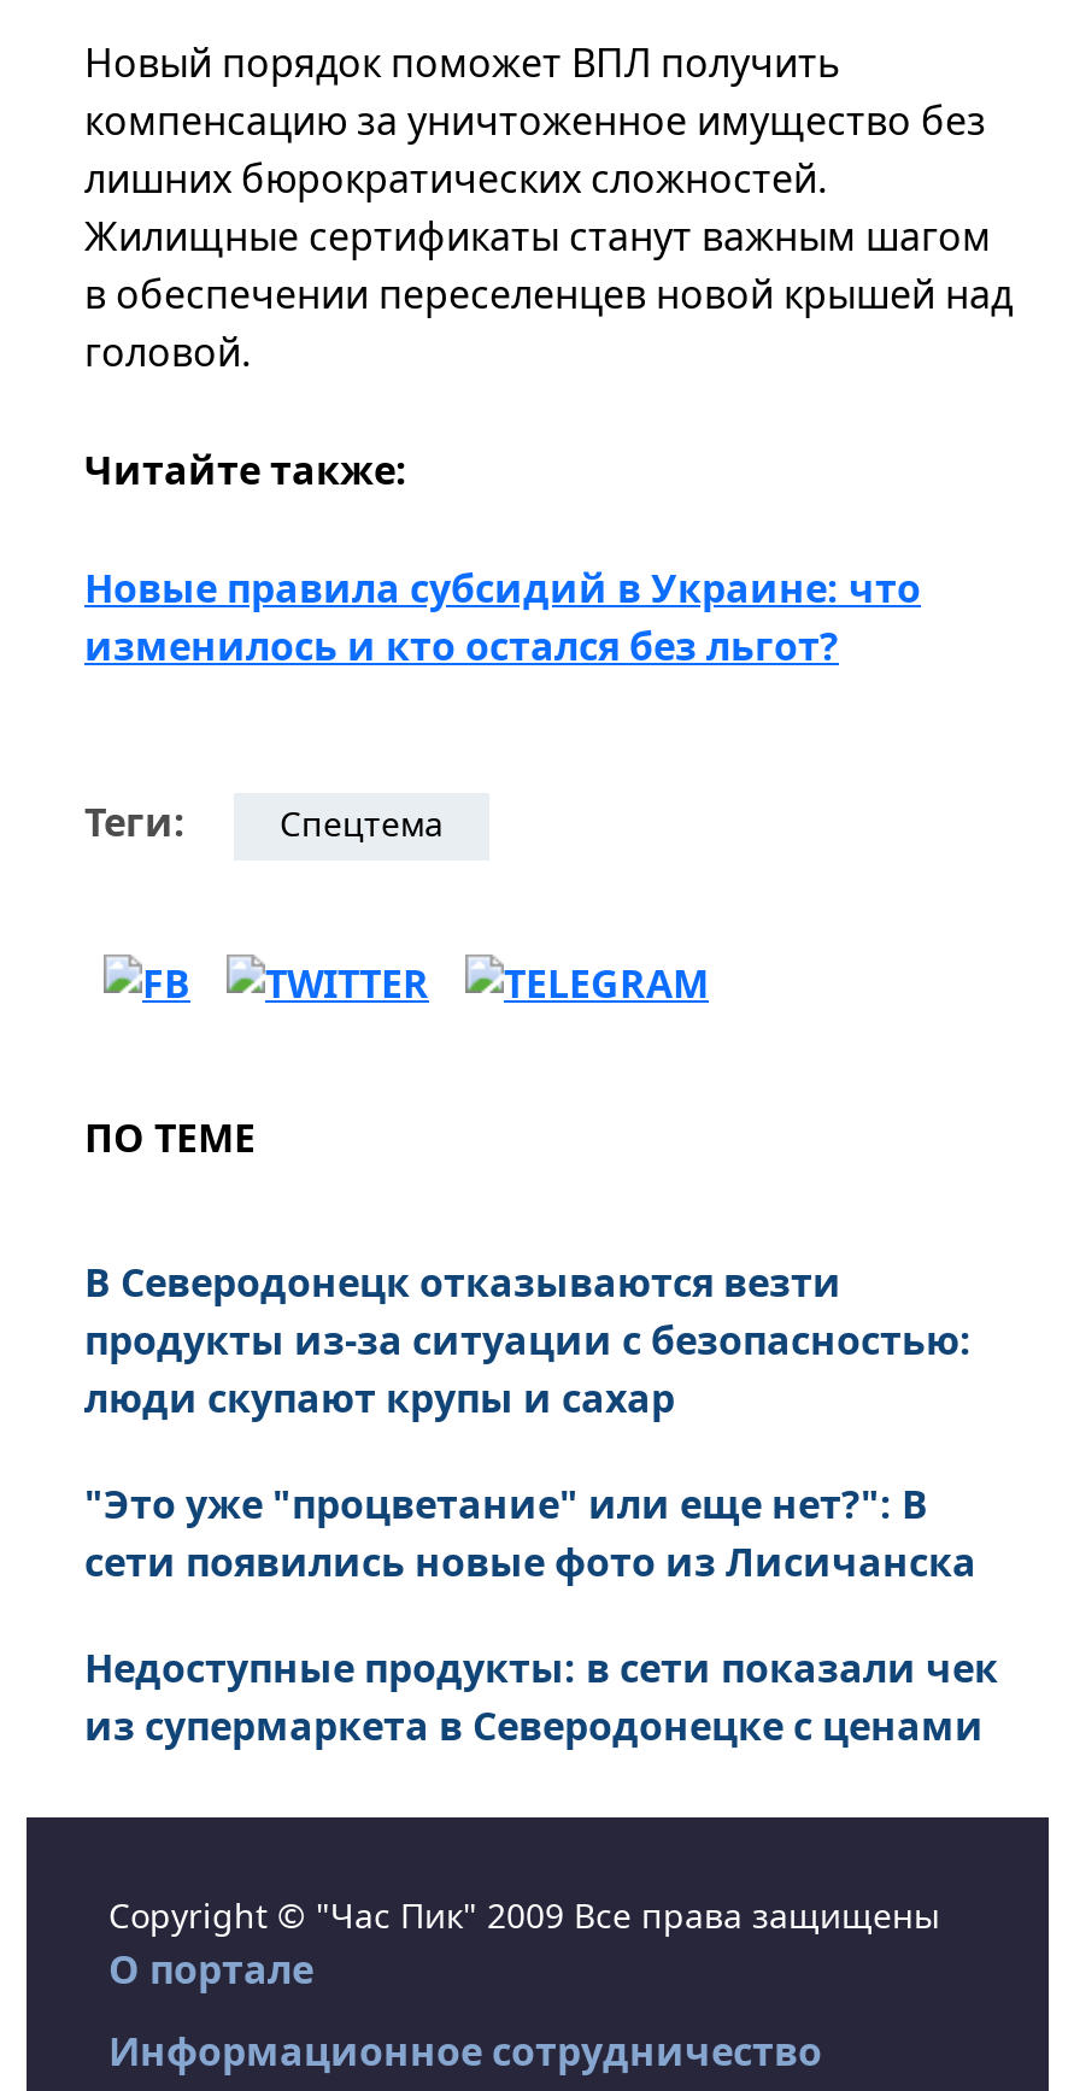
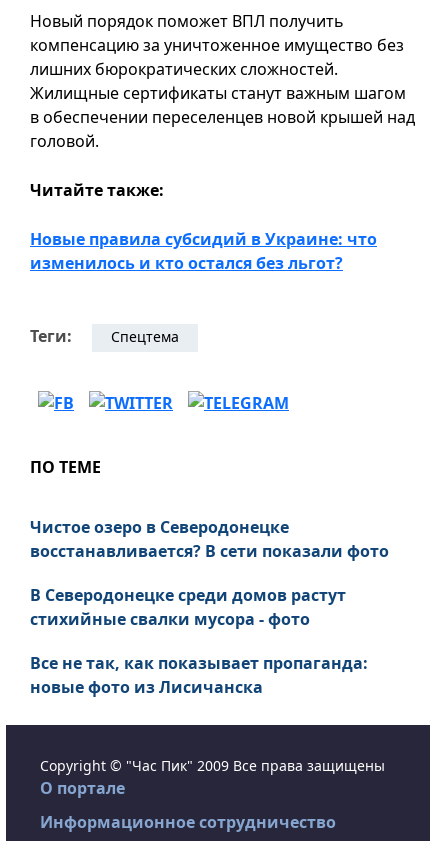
- В Северодонецк отказываются везти
- продукты из-за ситуации с безопасностью:
- люди скупают крупы и сахар
+ Чистое озеро в Северодонецке
+ восстанавливается? В сети показали фото

- "Это уже "процветание" или еще нет?": В
- сети появились новые фото из Лисичанска
+ В Северодонецке среди домов растут
+ стихийные свалки мусора - фото

- Недоступные продукты: в сети показали чек
- из супермаркета в Северодонецке с ценами
+ Все не так, как показывает пропаганда:
+ новые фото из Лисичанска
